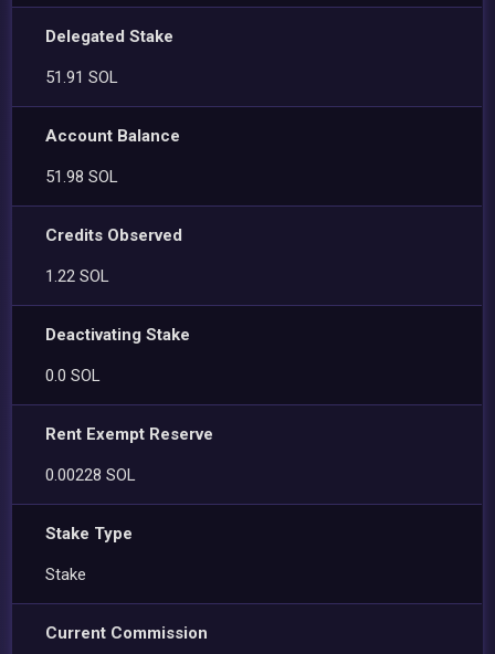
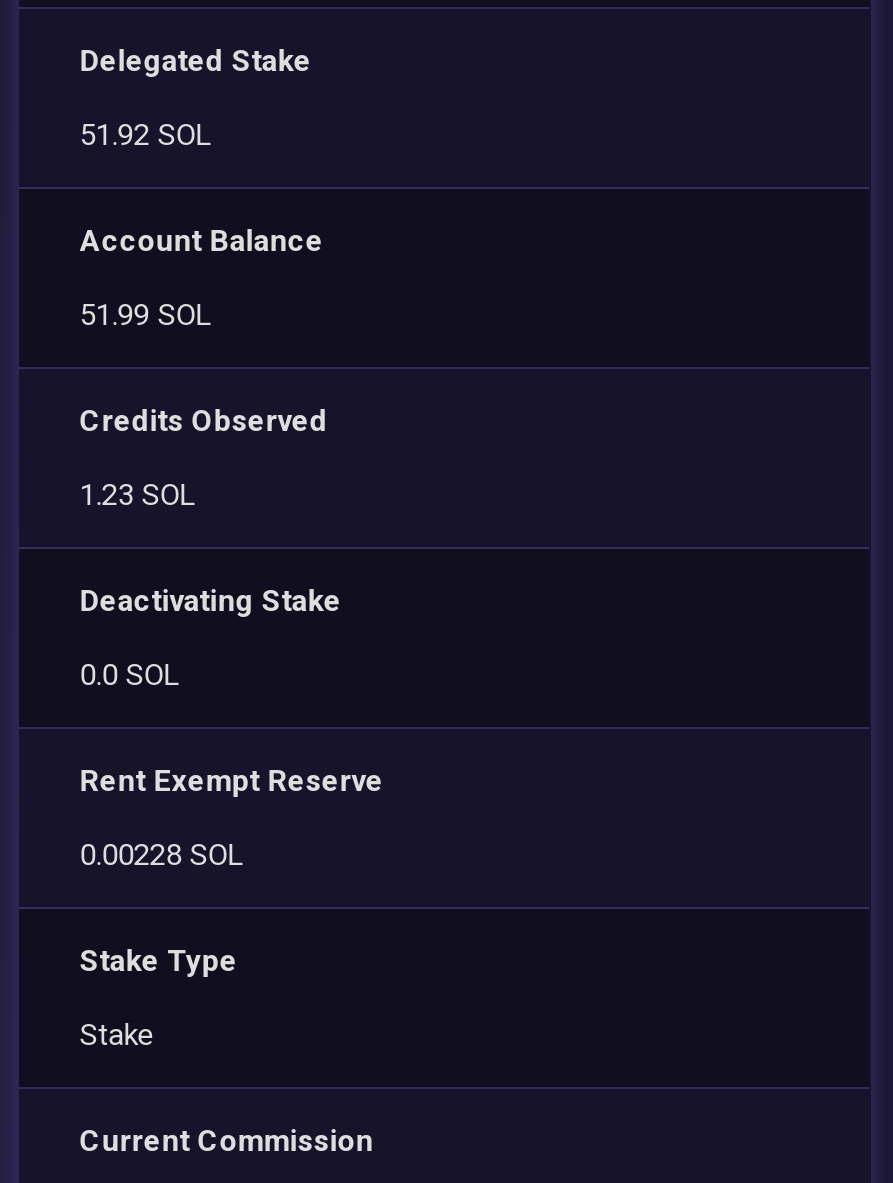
- 51.91 SOL
+ 51.92 SOL

- 51.98 SOL
+ 51.99 SOL

- 1.22 SOL
+ 1.23 SOL
